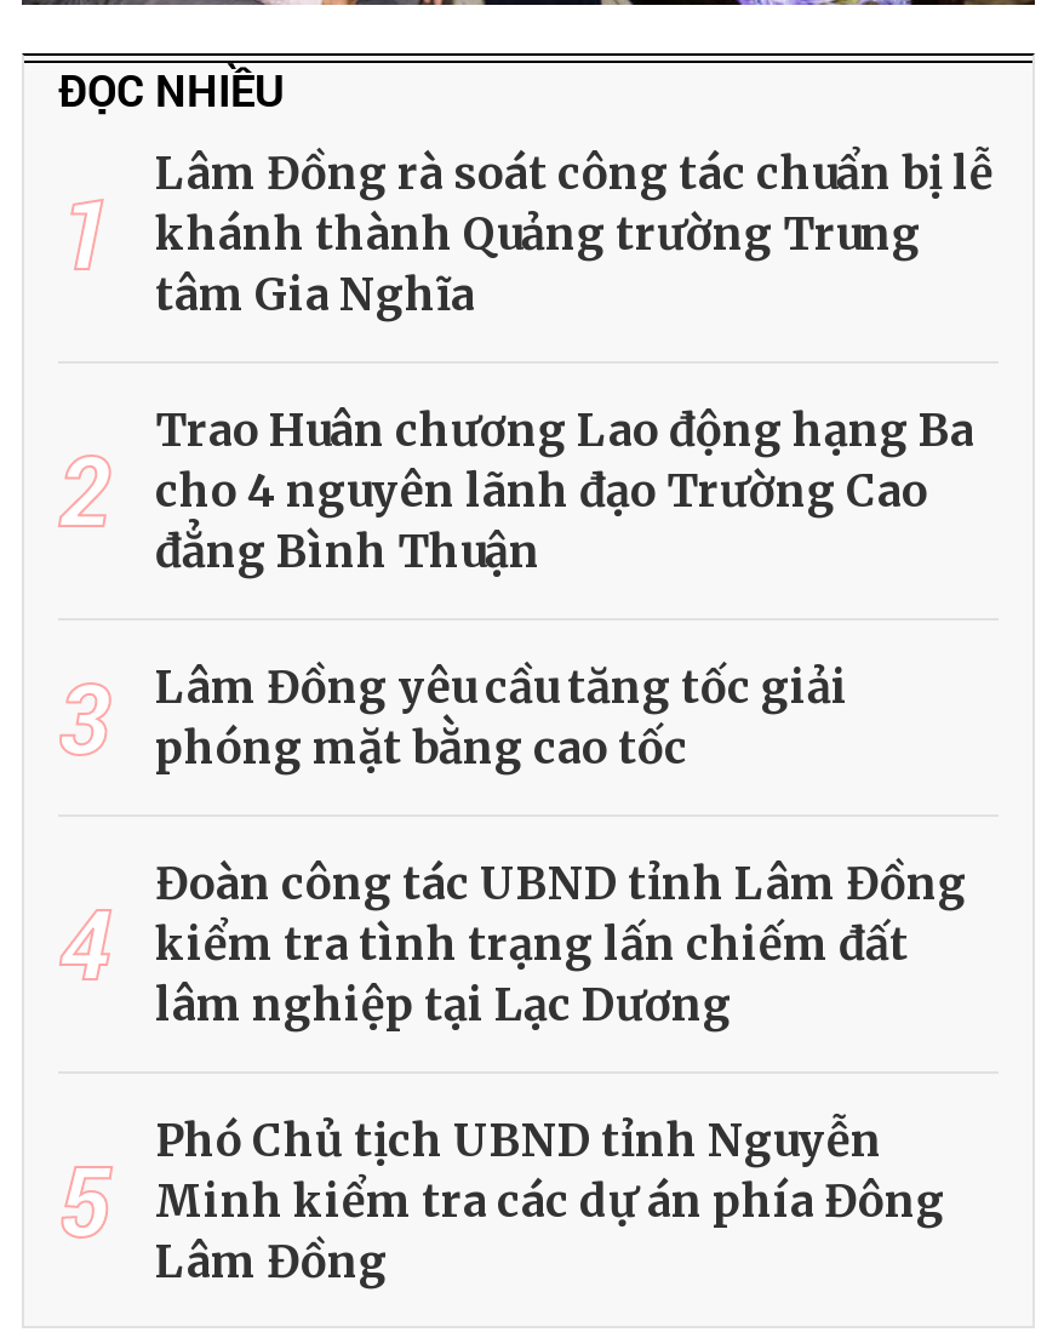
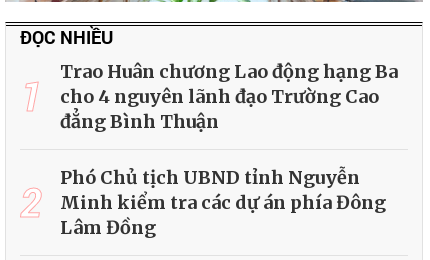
- Lâm Đồng rà soát công tác chuẩn bị lễ
- khánh thành Quảng trường Trung
- tâm Gia Nghĩa
- 2

- 3
- Lâm Đồng yêu cầu tăng tốc giải
- phóng mặt bằng cao tốc
- 4
- Đoàn công tác UBND tỉnh Lâm Đồng
- kiểm tra tình trạng lấn chiếm đất
- lâm nghiệp tại Lạc Dương
- 5
+ 2
